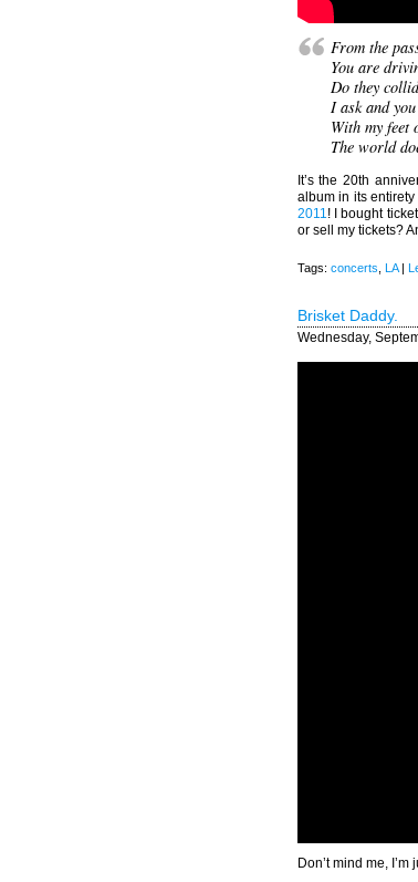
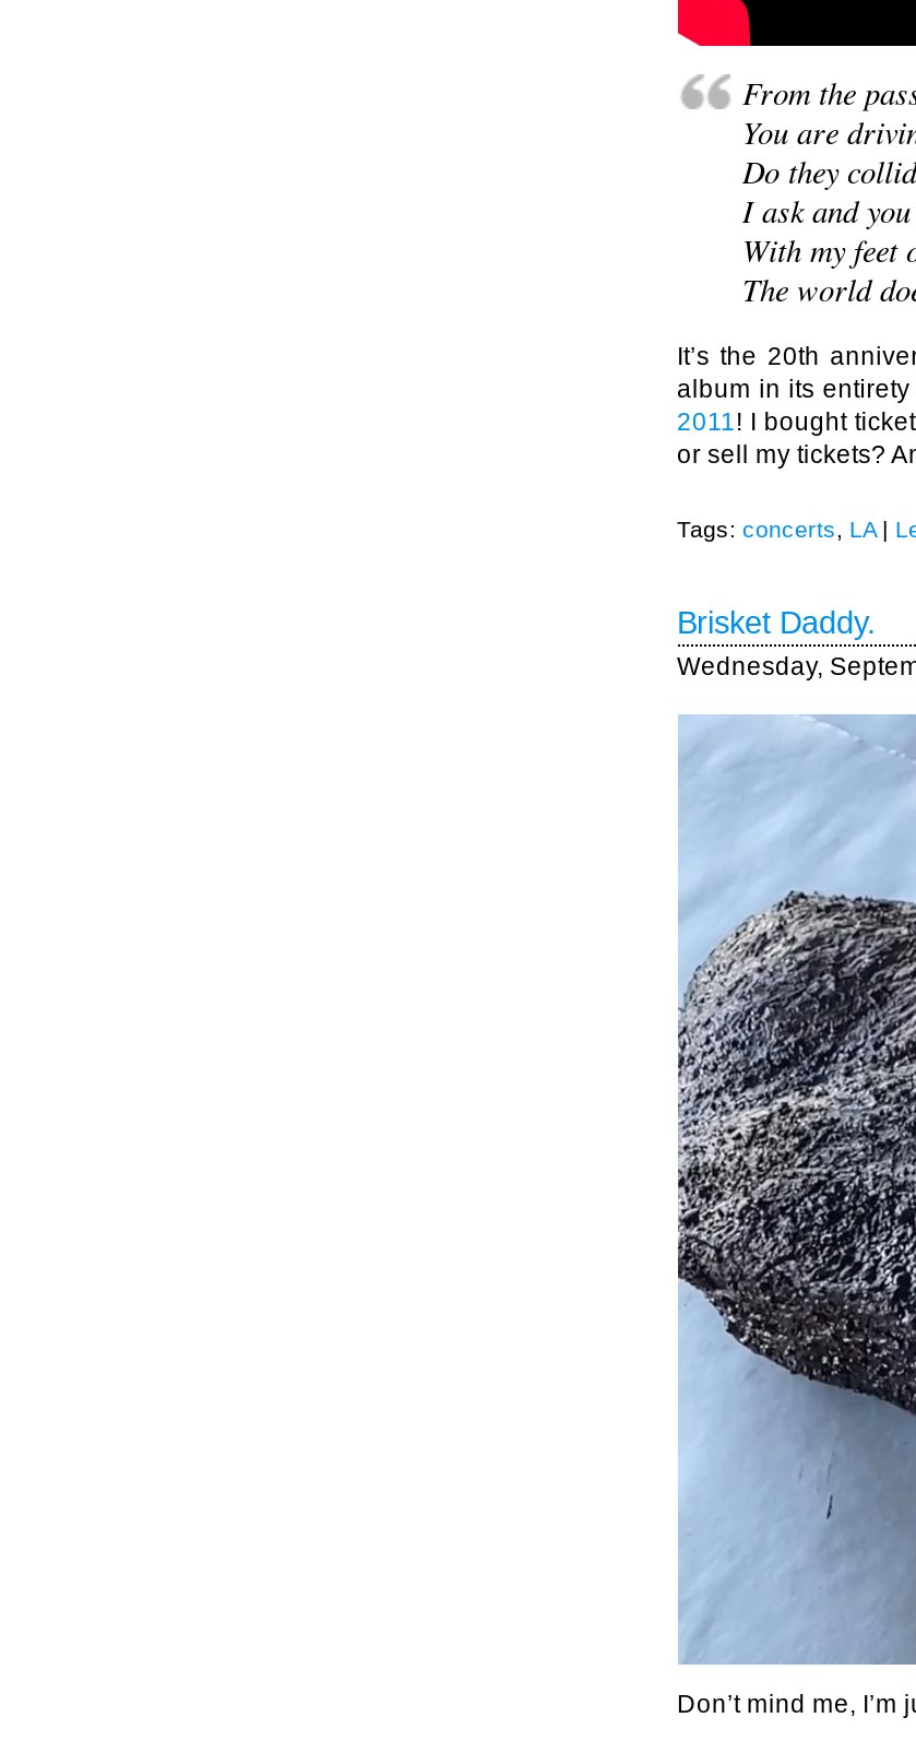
+ [image]
